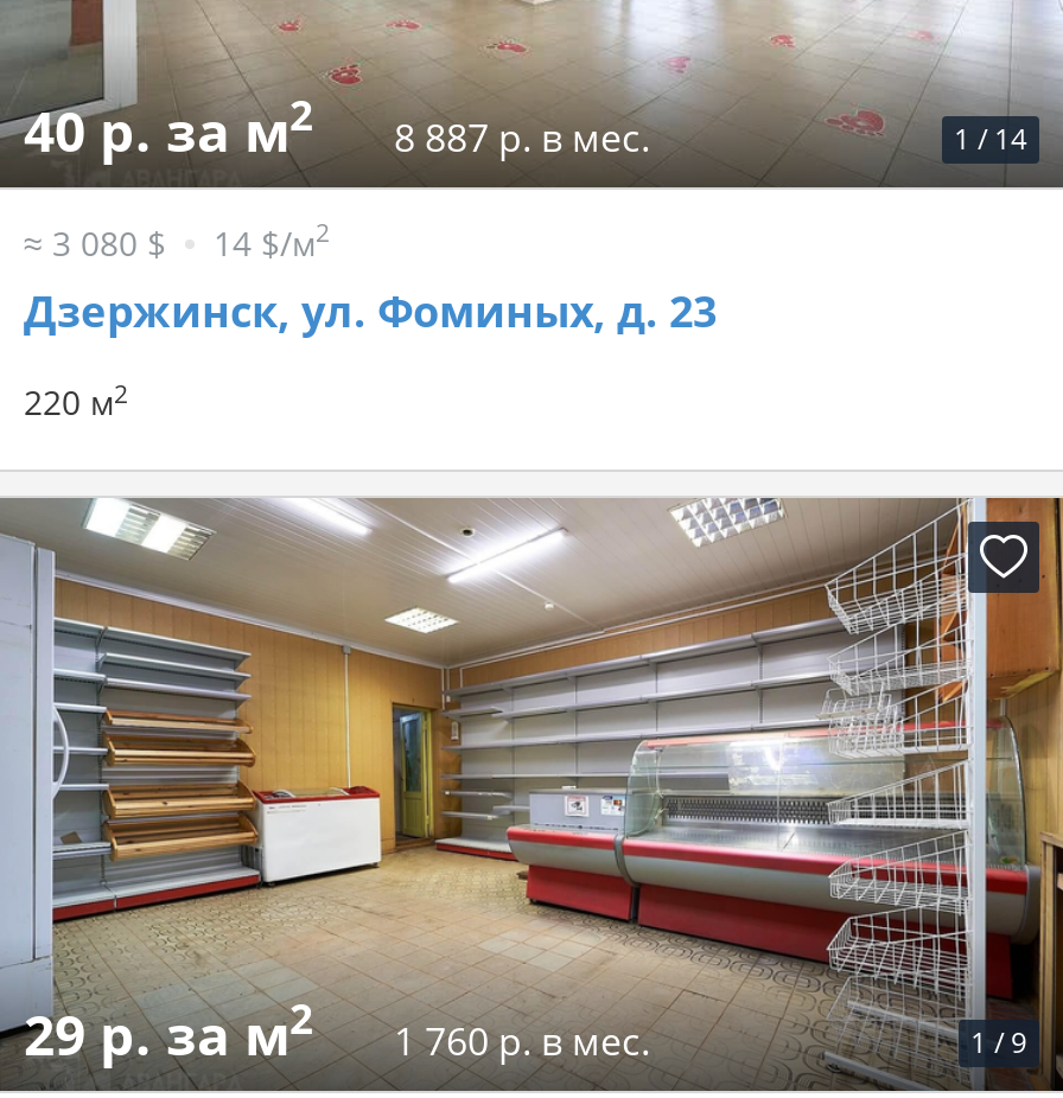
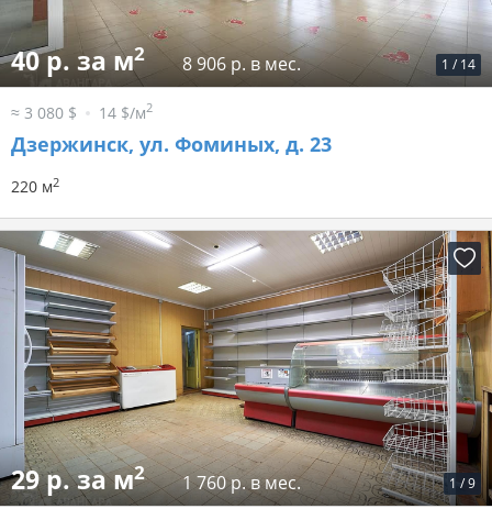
- 40 р. за м2 8 887 р. в мес.
+ 40 р. за м2 8 906 р. в мес.
